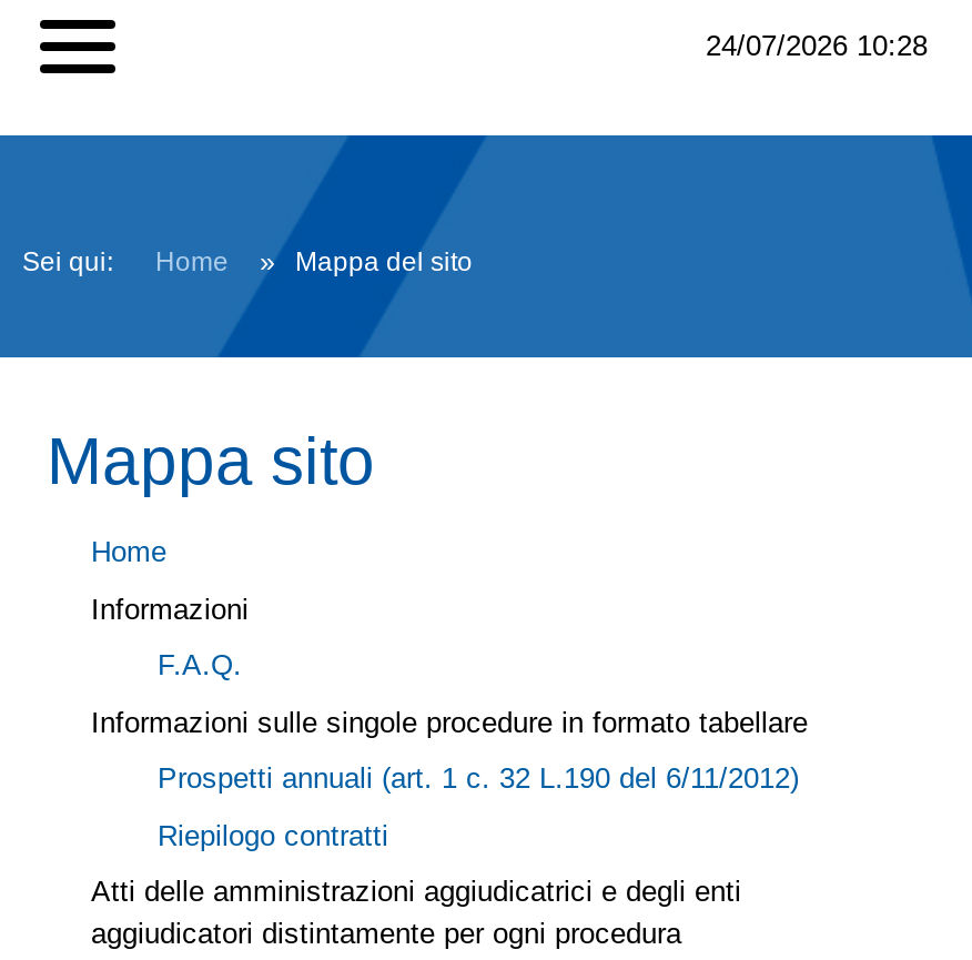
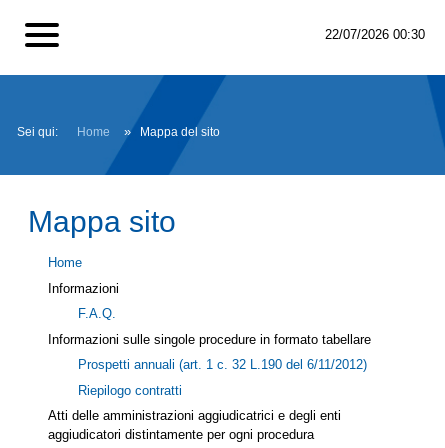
- 24/07/2026 10:28
+ 22/07/2026 00:30
